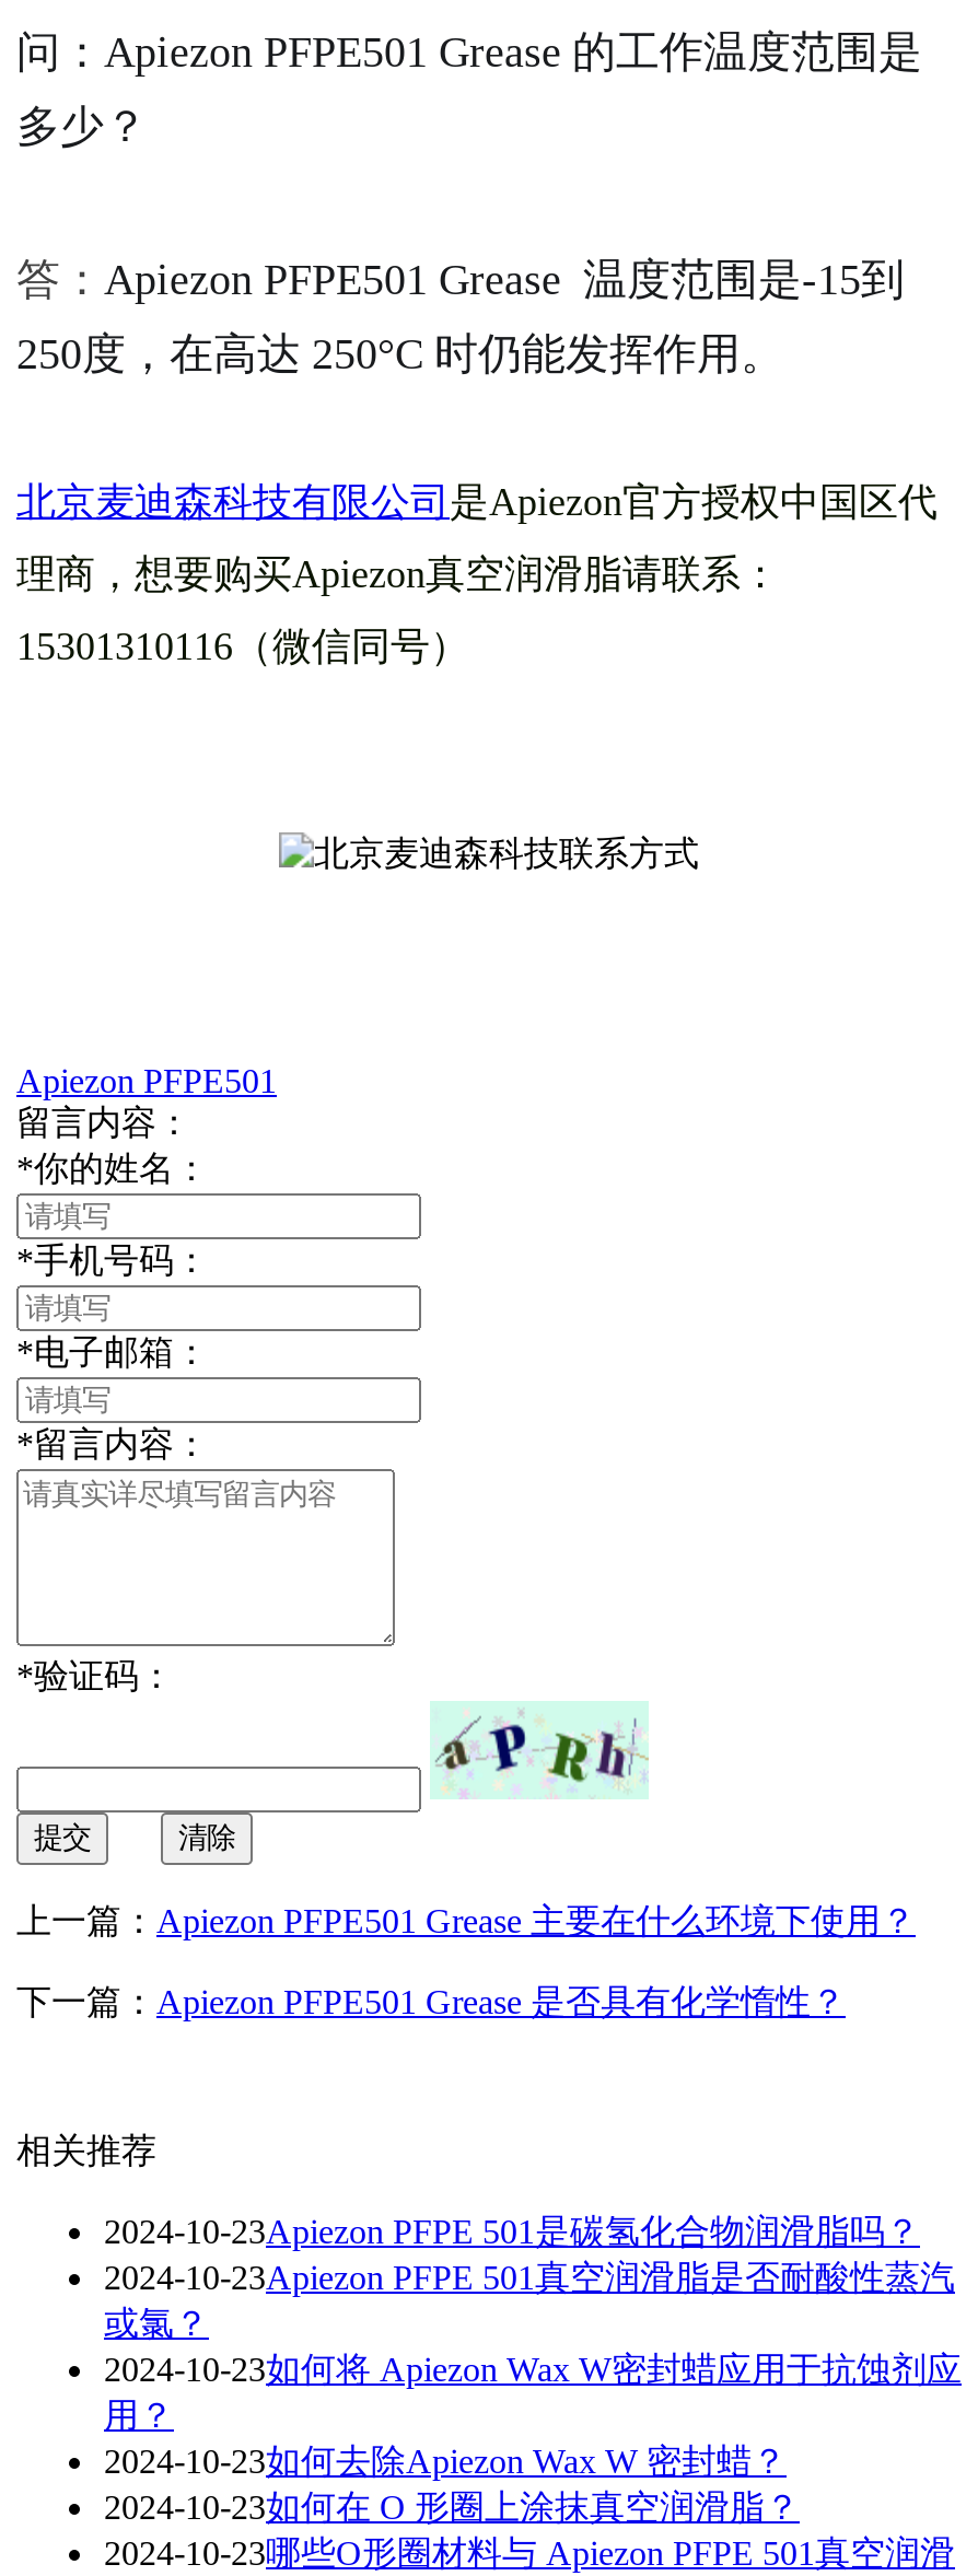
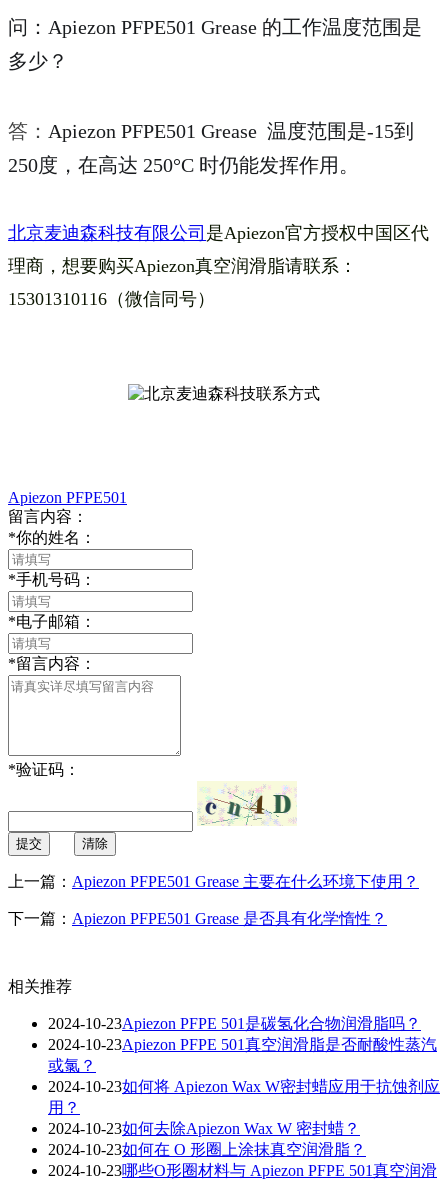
- [image]
+ [image]
